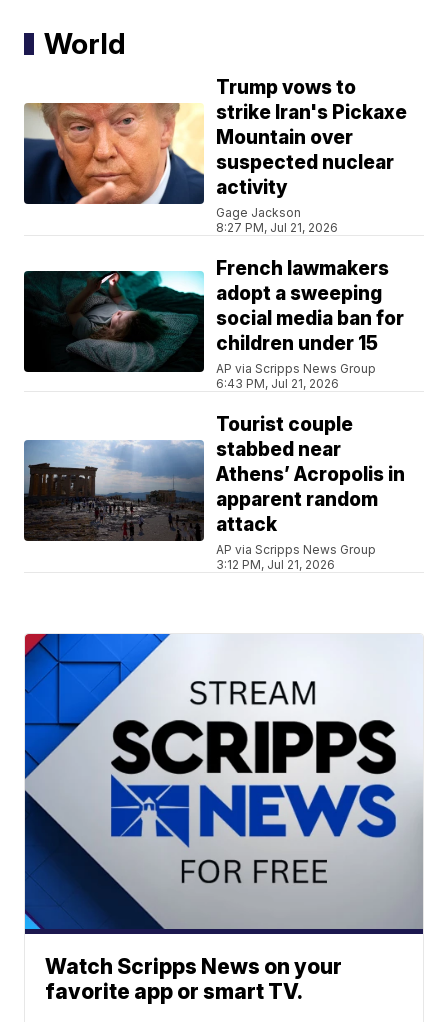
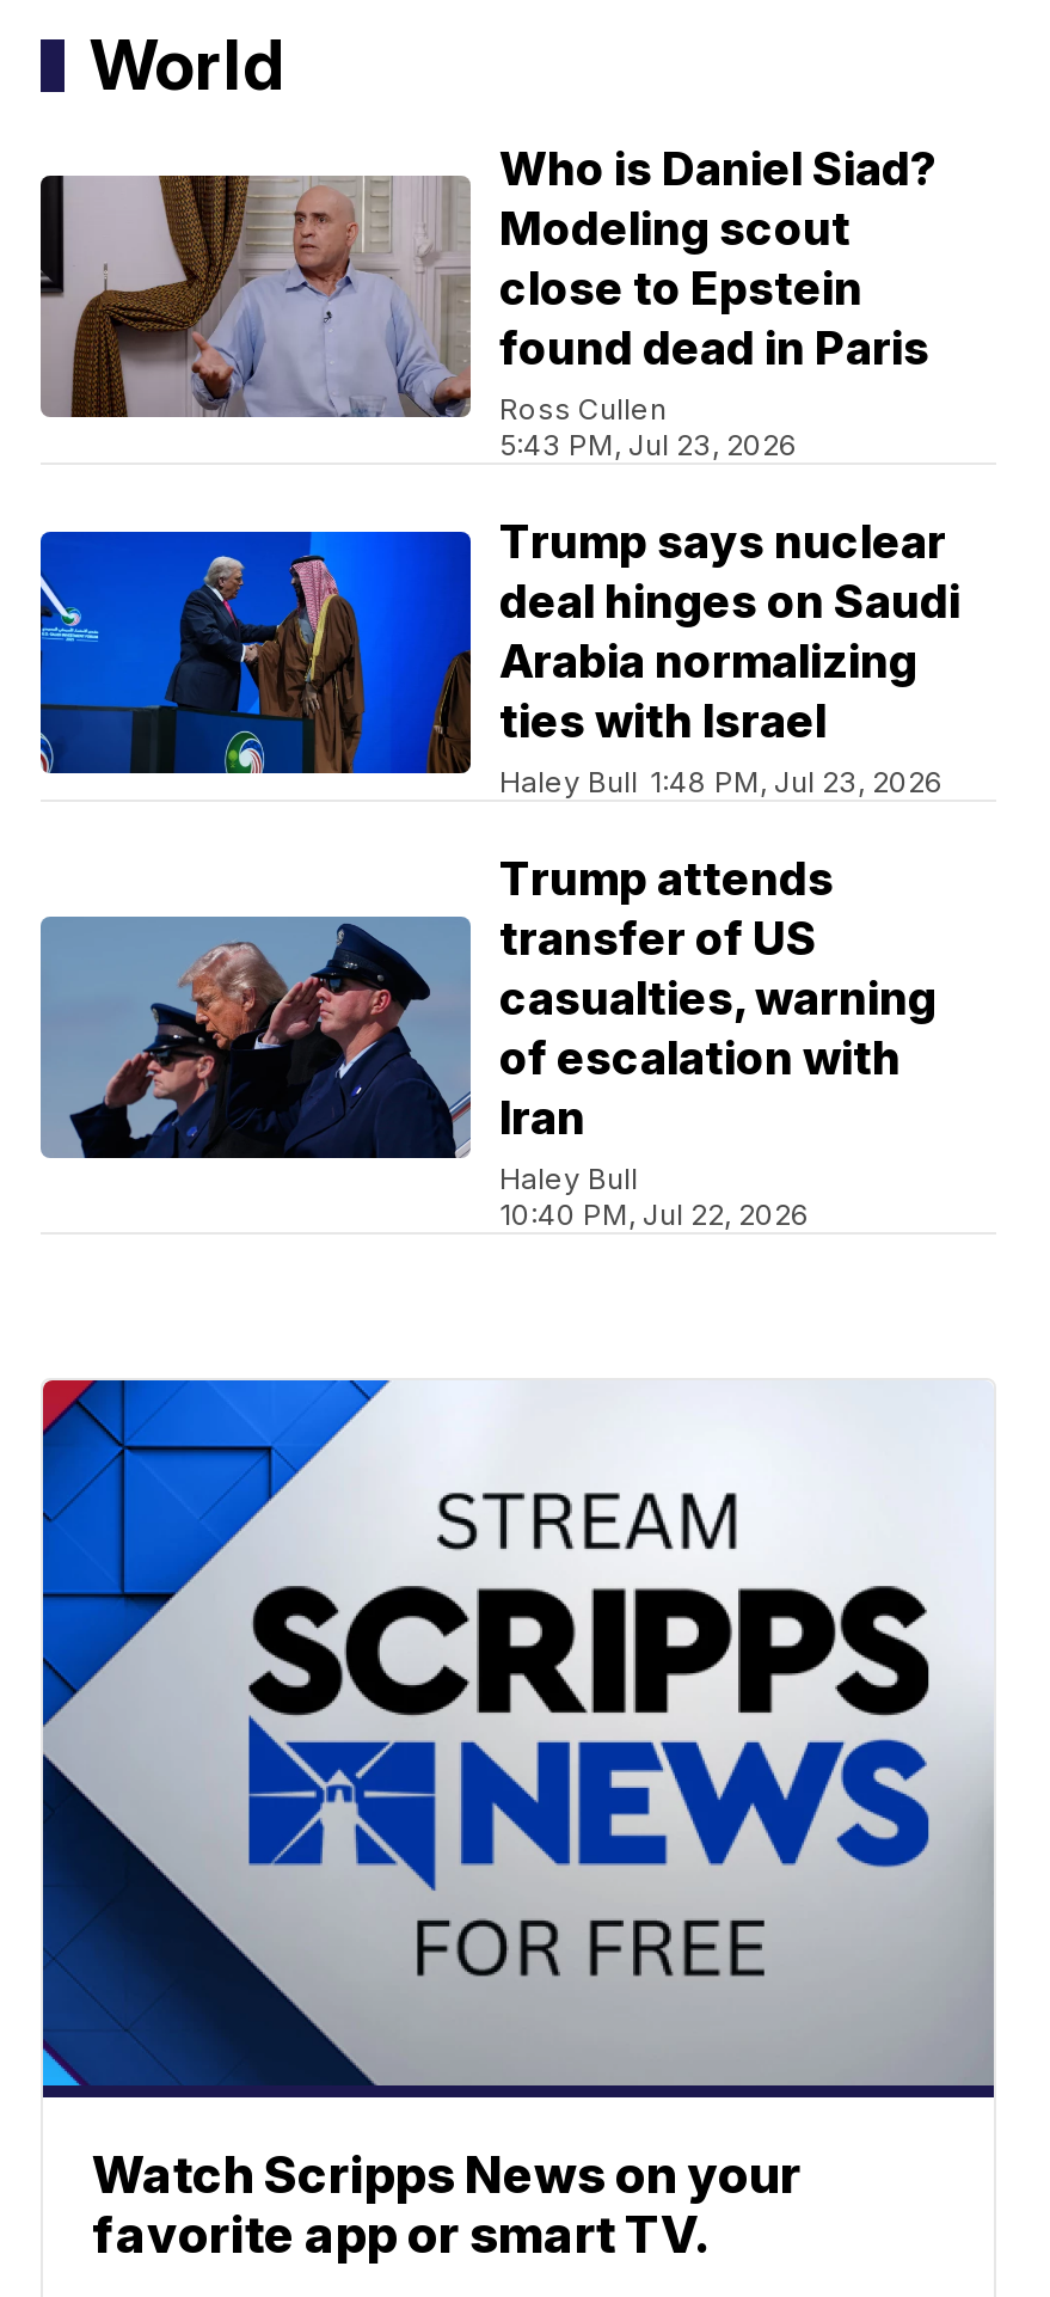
- [image]
- Trump vows to
- strike Iran's Pickaxe
- Mountain over
- suspected nuclear
- activity
- Gage Jackson
- 8:27 PM, Jul 21, 2026
+ [image]
+ Who is Daniel Siad?
+ Modeling scout
+ close to Epstein
+ found dead in Paris
+ Ross Cullen
+ 5:43 PM, Jul 23, 2026

- [image]
- French lawmakers
- adopt a sweeping
- social media ban for
- children under 15
- AP via Scripps News Group
- 6:43 PM, Jul 21, 2026
+ [image]
+ Trump says nuclear
+ deal hinges on Saudi
+ Arabia normalizing
+ ties with Israel
+ Haley Bull 1:48 PM, Jul 23, 2026

- [image]
- Tourist couple
- stabbed near
- Athens’ Acropolis in
- apparent random
- attack
- AP via Scripps News Group
- 3:12 PM, Jul 21, 2026
+ [image]
+ Trump attends
+ transfer of US
+ casualties, warning
+ of escalation with
+ Iran
+ Haley Bull
+ 10:40 PM, Jul 22, 2026
